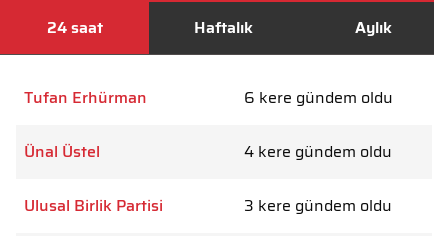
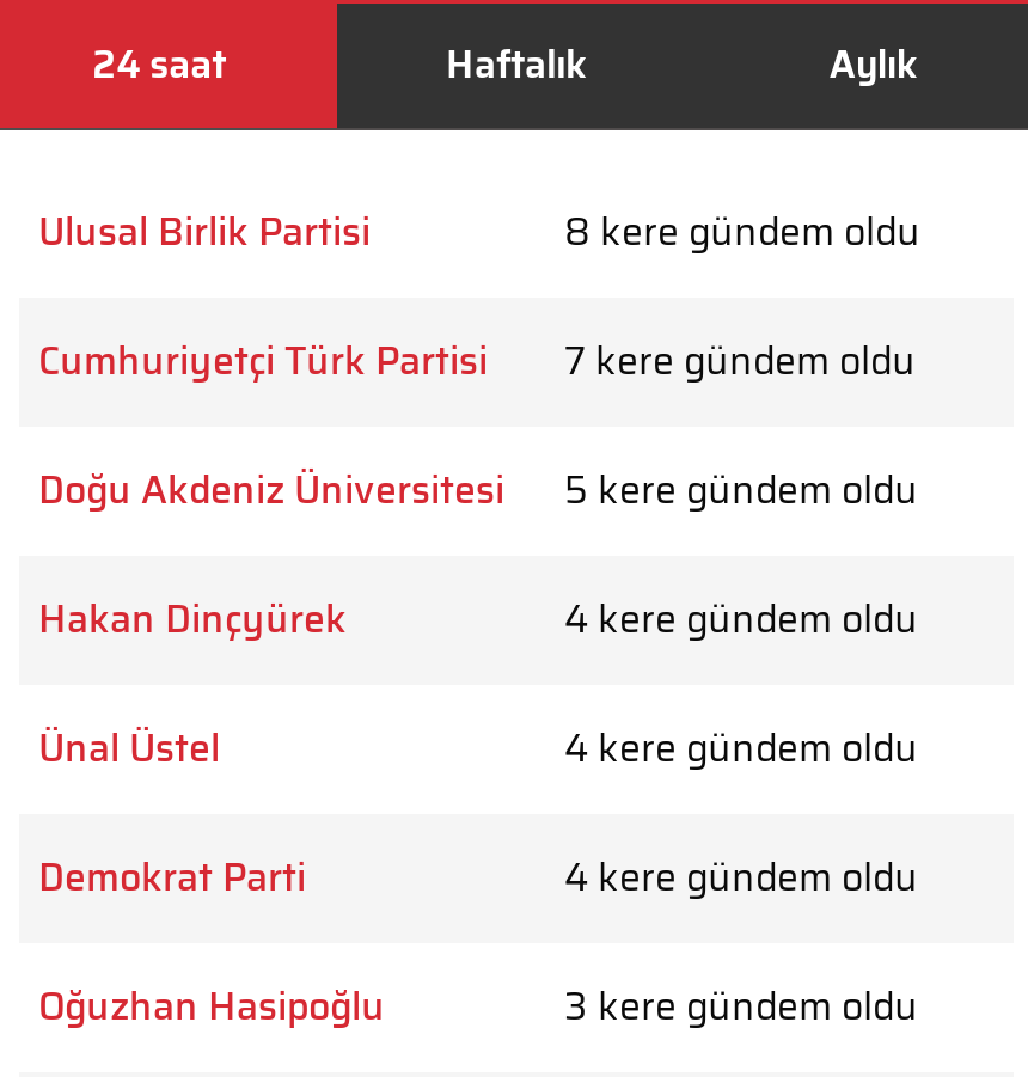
- Tufan Erhürman
- 6 kere gündem oldu
+ 8 kere gündem oldu
+ Cumhuriyetçi Türk Partisi
+ 7 kere gündem oldu
+ Doğu Akdeniz Üniversitesi
+ 5 kere gündem oldu
+ Hakan Dinçyürek
+ 4 kere gündem oldu

+ Demokrat Parti
+ 4 kere gündem oldu
+ Oğuzhan Hasipoğlu

moved up: Ulusal Birlik Partisi
